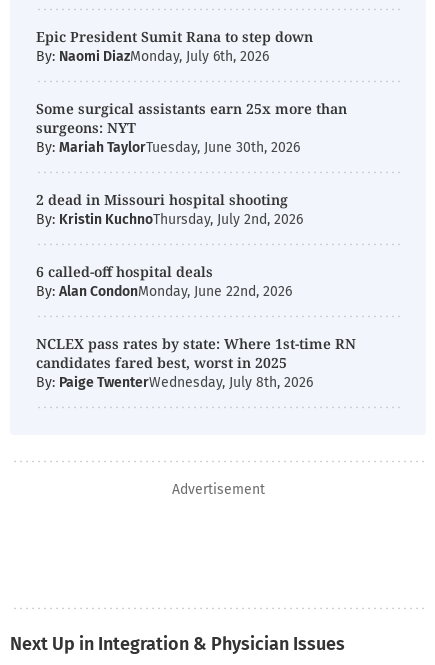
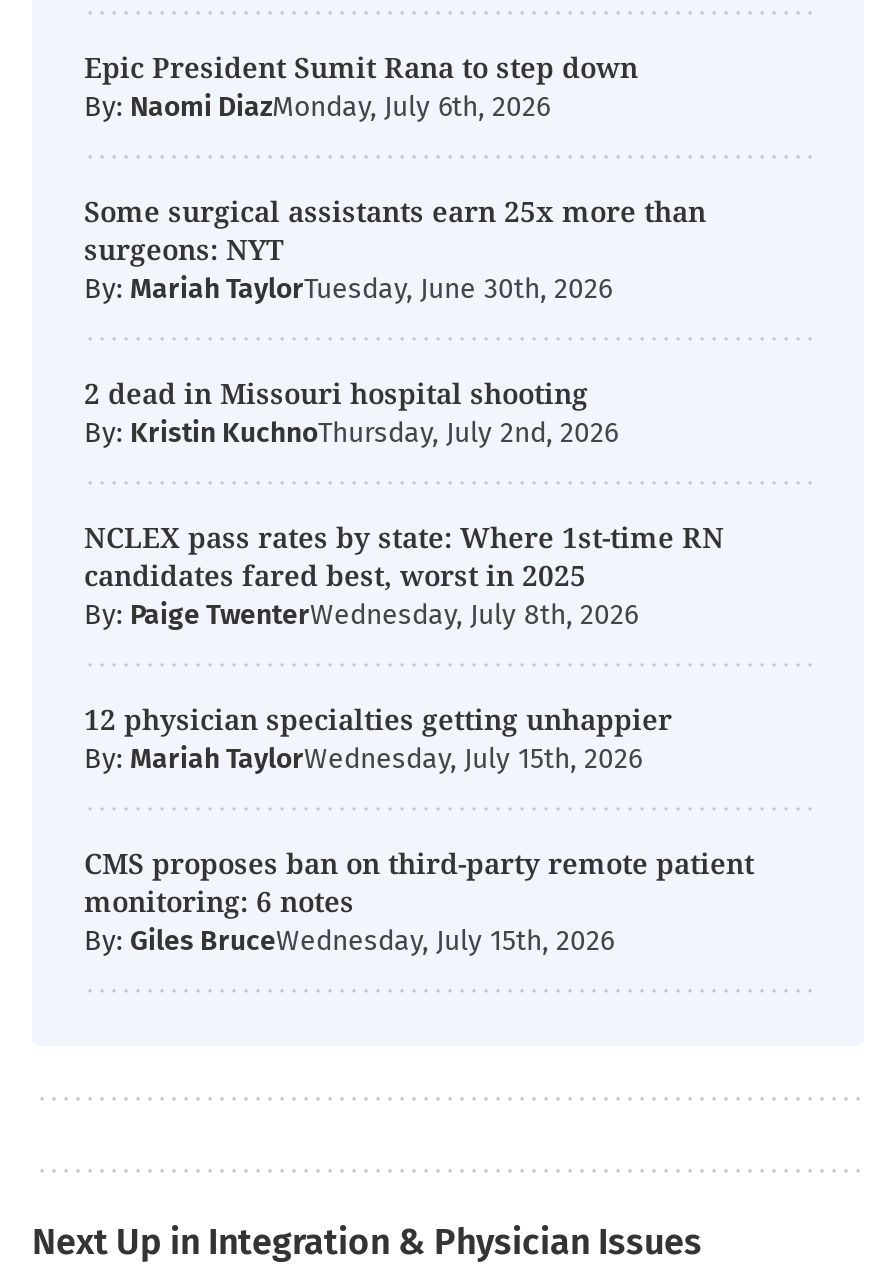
- 6 called-off hospital deals
- By: Alan CondonMonday, June 22nd, 2026

moved up: NCLEX pass rates by state: Where 1st-time RN | candidates fared best, worst in 2025 | By: Paige TwenterWednesday, July 8th, 2026

- Advertisement
+ 12 physician specialties getting unhappier
+ By: Mariah TaylorWednesday, July 15th, 2026
+ CMS proposes ban on third-party remote patient
+ monitoring: 6 notes
+ By: Giles BruceWednesday, July 15th, 2026
